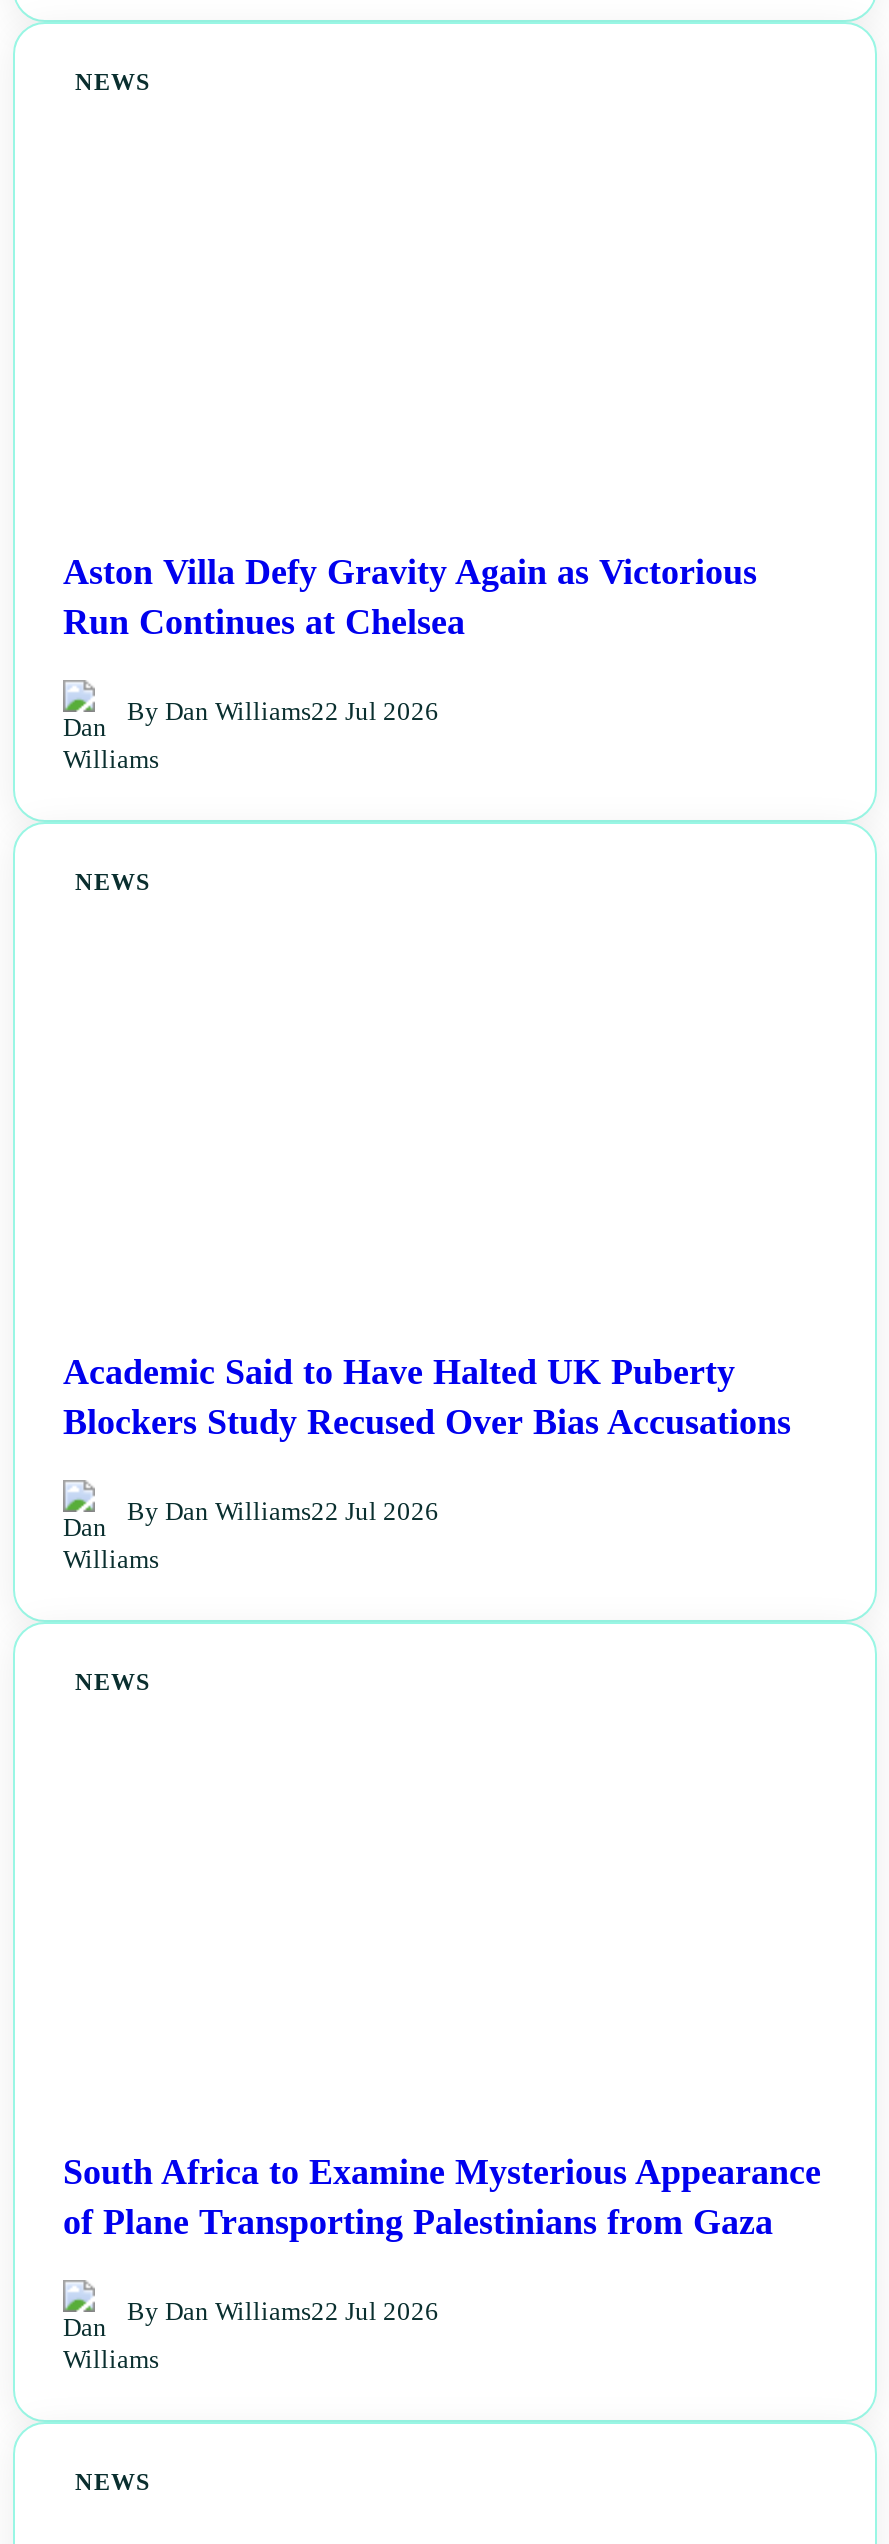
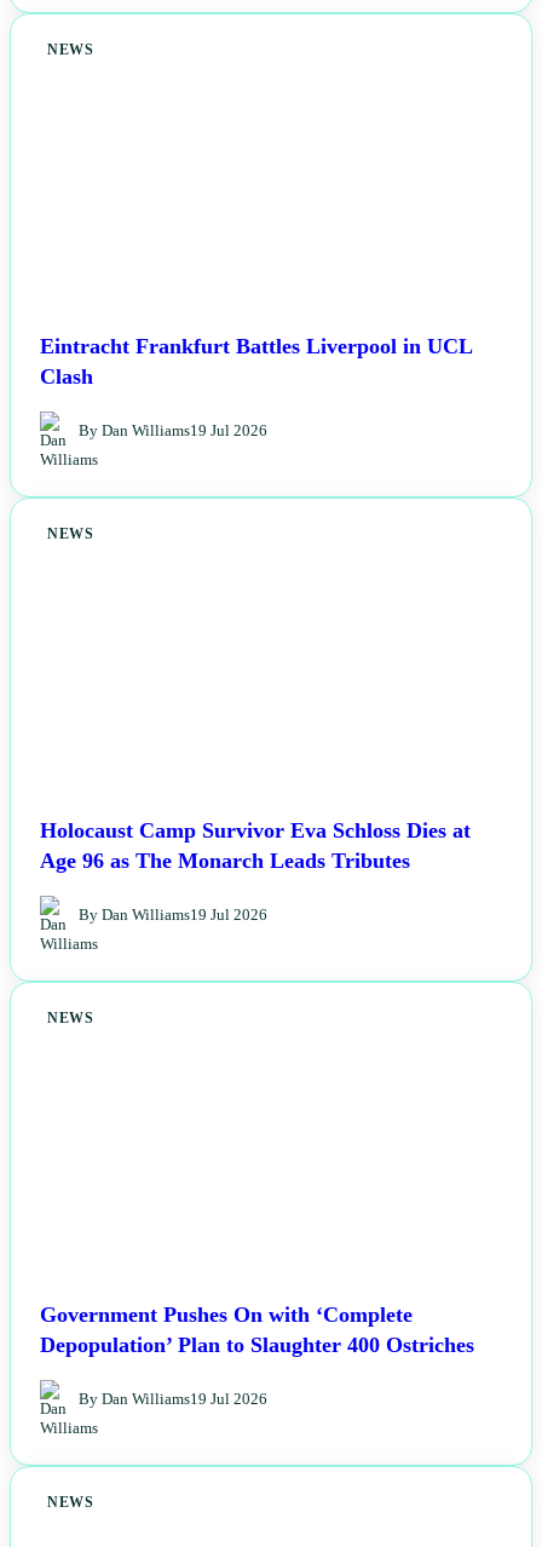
- Aston Villa Defy Gravity Again as Victorious
- Run Continues at Chelsea
+ Eintracht Frankfurt Battles Liverpool in UCL
+ Clash

- By Dan Williams22 Jul 2026
+ By Dan Williams19 Jul 2026

- Academic Said to Have Halted UK Puberty
- Blockers Study Recused Over Bias Accusations
+ Holocaust Camp Survivor Eva Schloss Dies at
+ Age 96 as The Monarch Leads Tributes

- By Dan Williams22 Jul 2026
+ By Dan Williams19 Jul 2026

- South Africa to Examine Mysterious Appearance
- of Plane Transporting Palestinians from Gaza
+ Government Pushes On with ‘Complete
+ Depopulation’ Plan to Slaughter 400 Ostriches

- By Dan Williams22 Jul 2026
+ By Dan Williams19 Jul 2026
